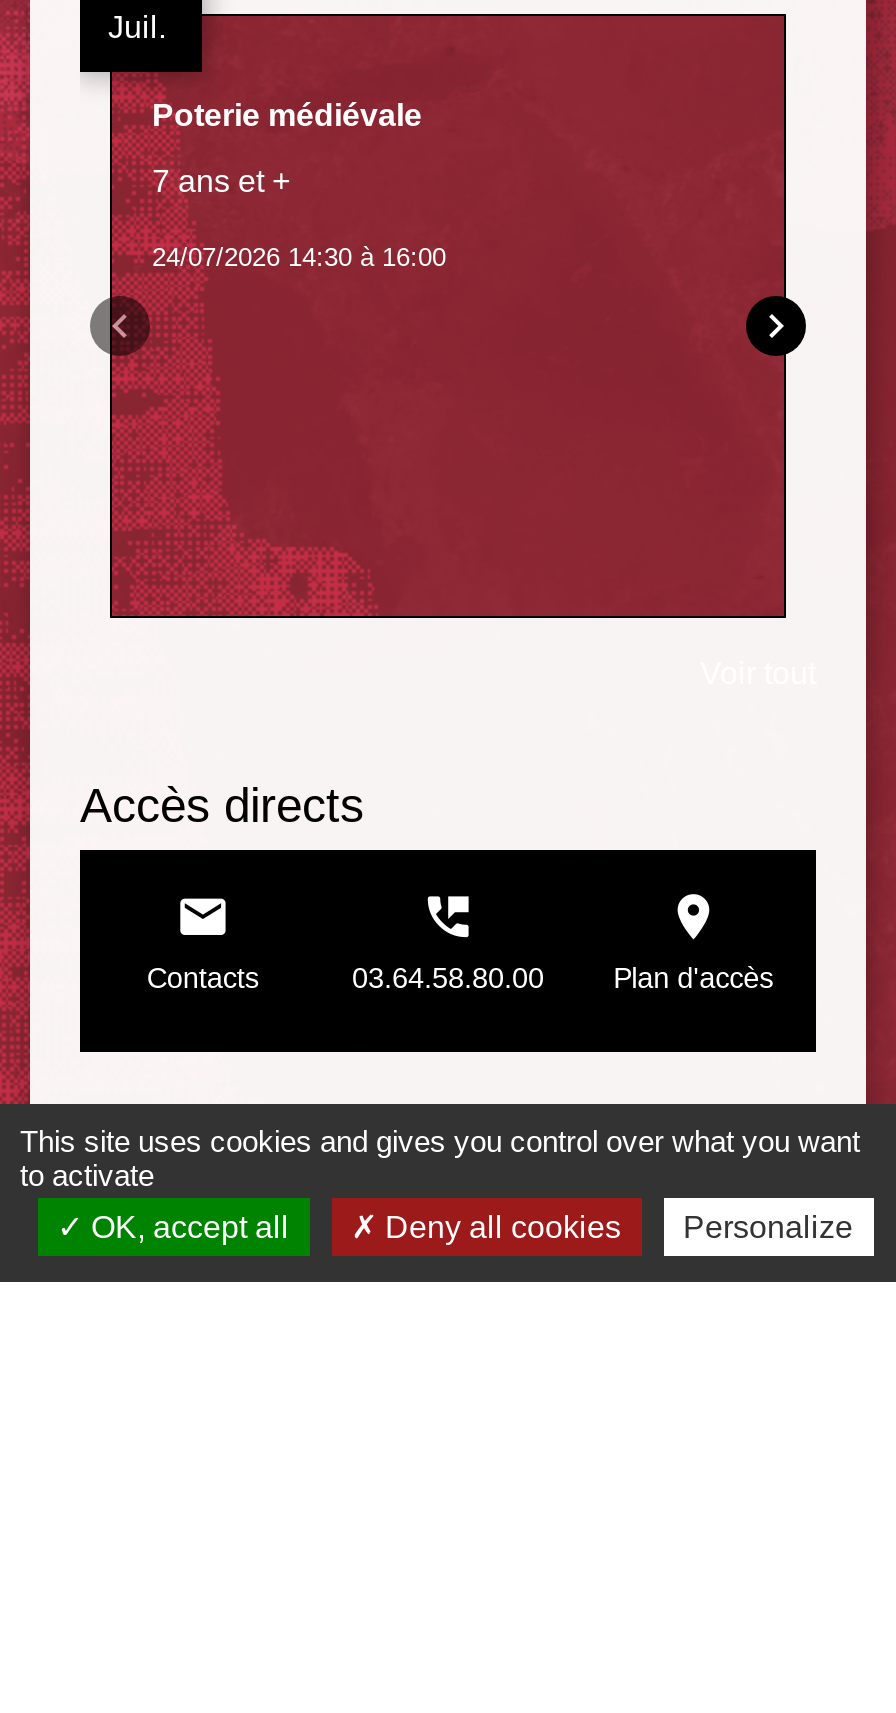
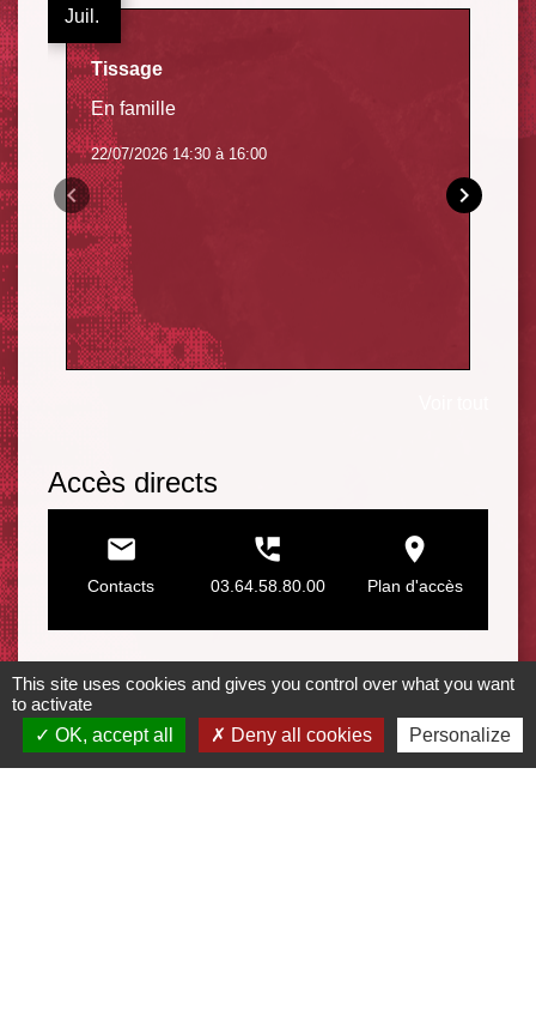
- Poterie médiévale
+ Tissage

- 7 ans et +
+ En famille

- 24/07/2026 14:30 à 16:00
+ 22/07/2026 14:30 à 16:00
